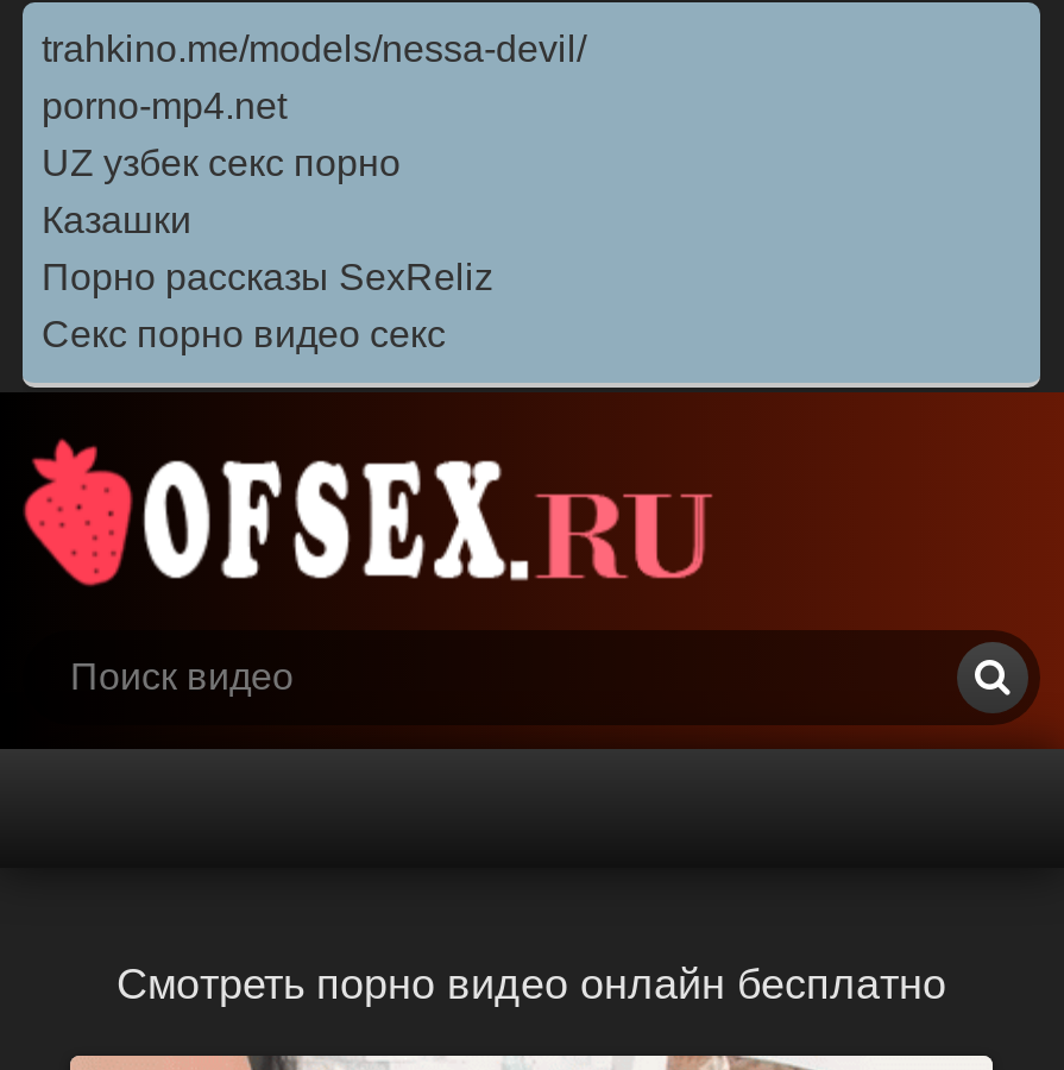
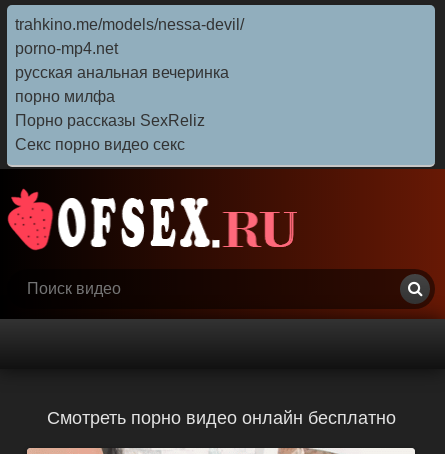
- UZ узбек секс порно
- Казашки
+ русская анальная вечеринка
+ порно милфа
